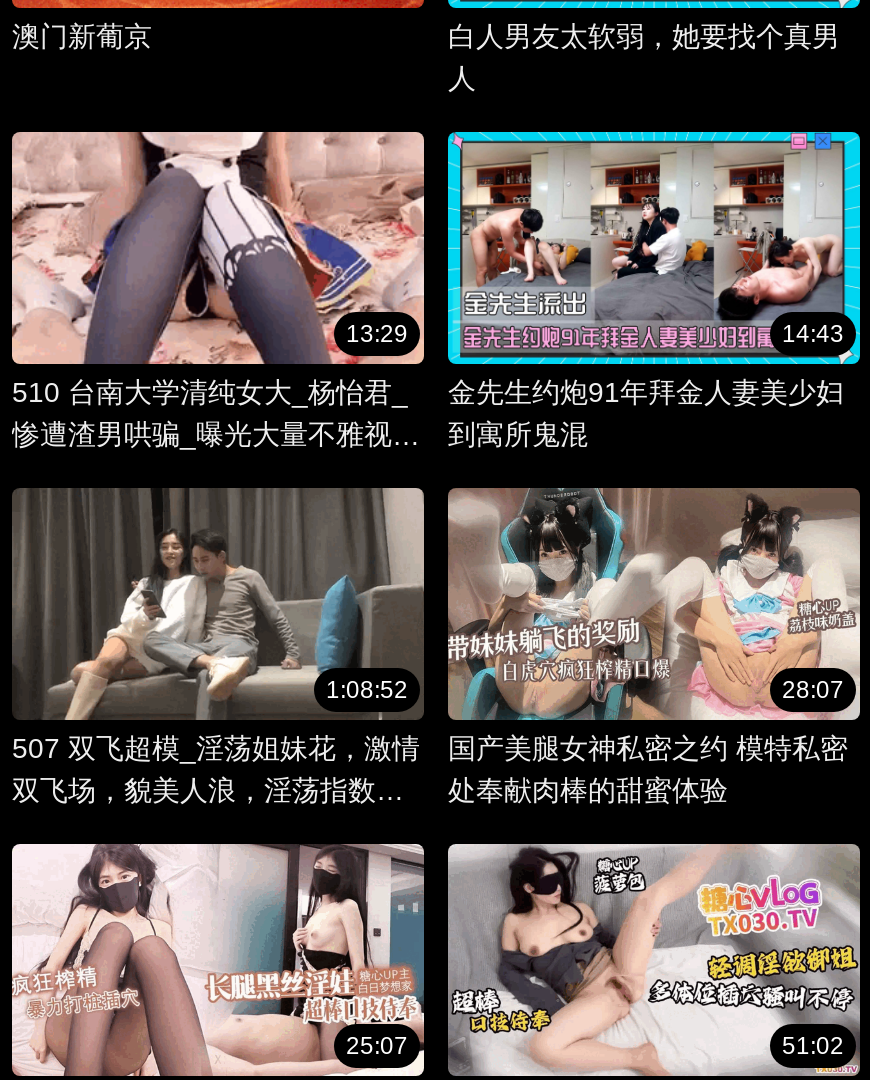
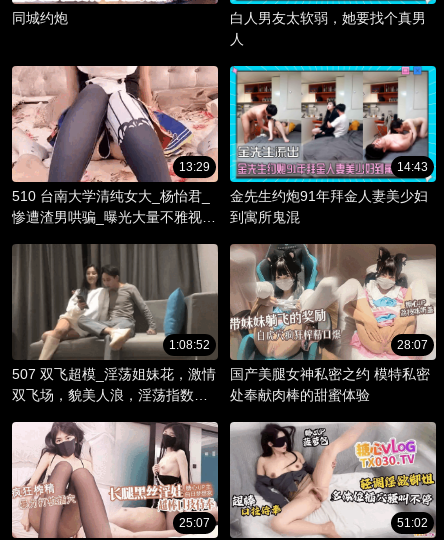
- 澳门新葡京
+ 同城约炮
